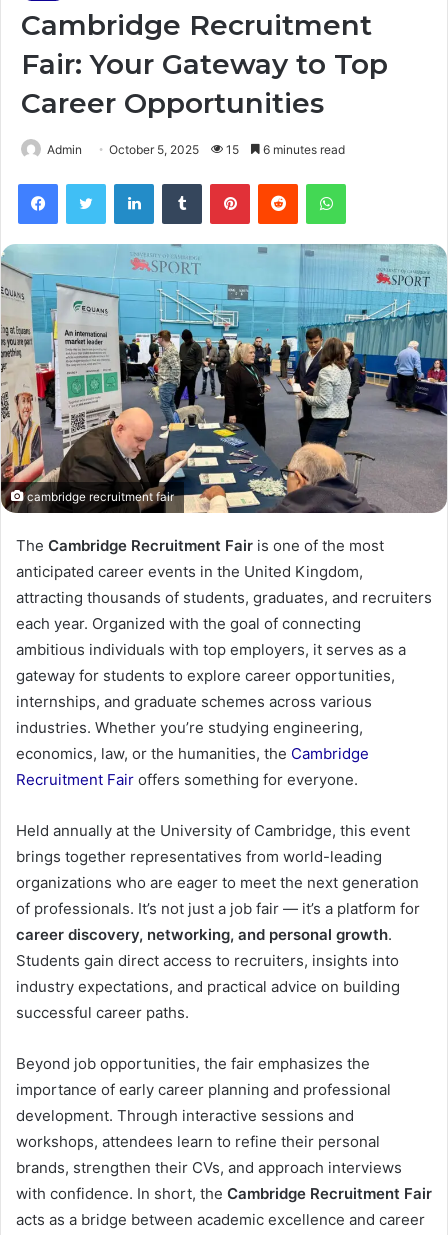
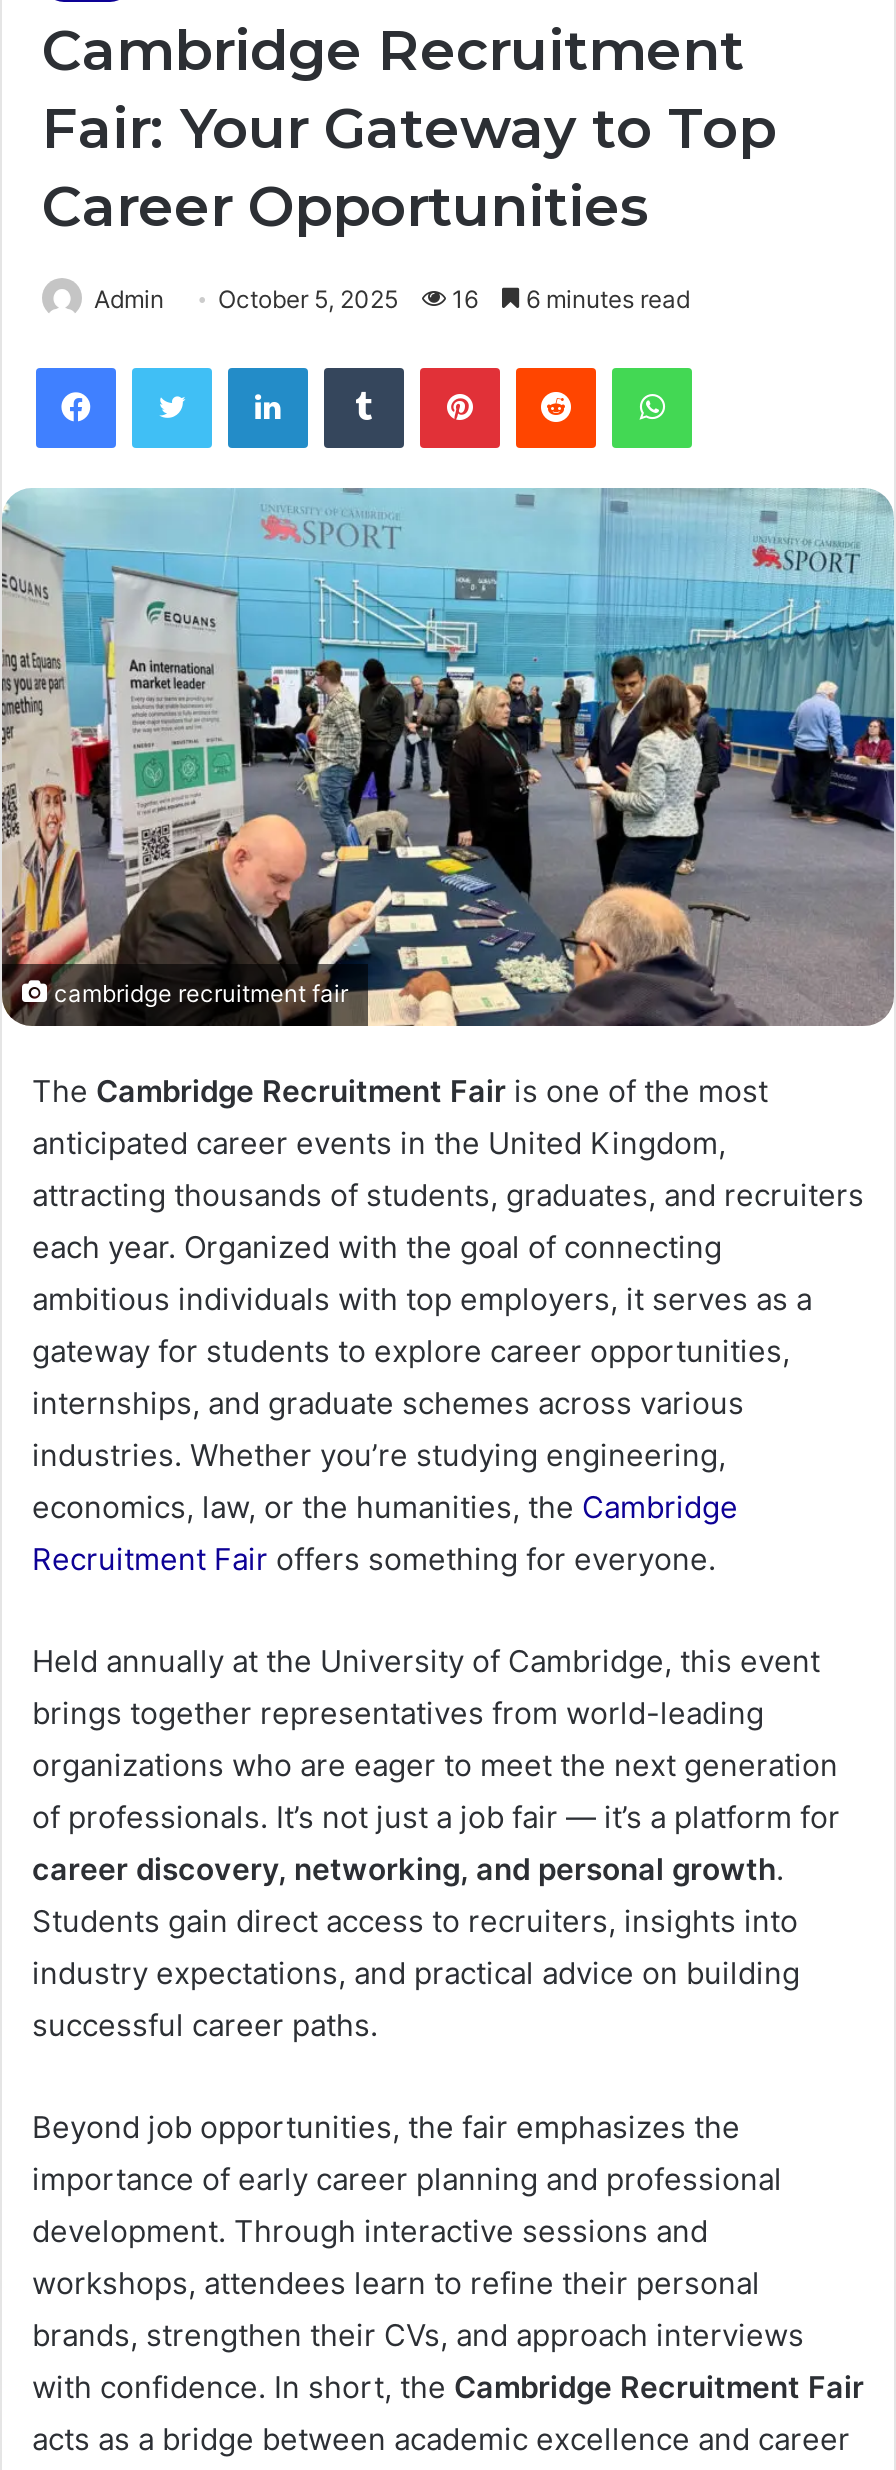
- Admin October 5, 2025 15 6 minutes read
+ Admin October 5, 2025 16 6 minutes read
